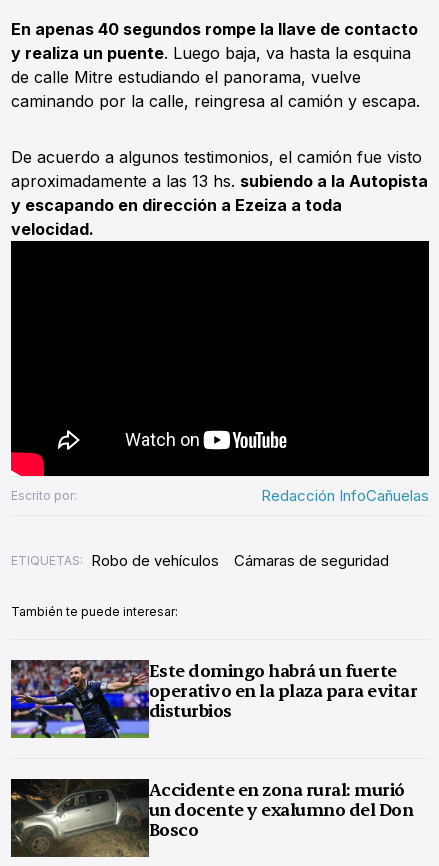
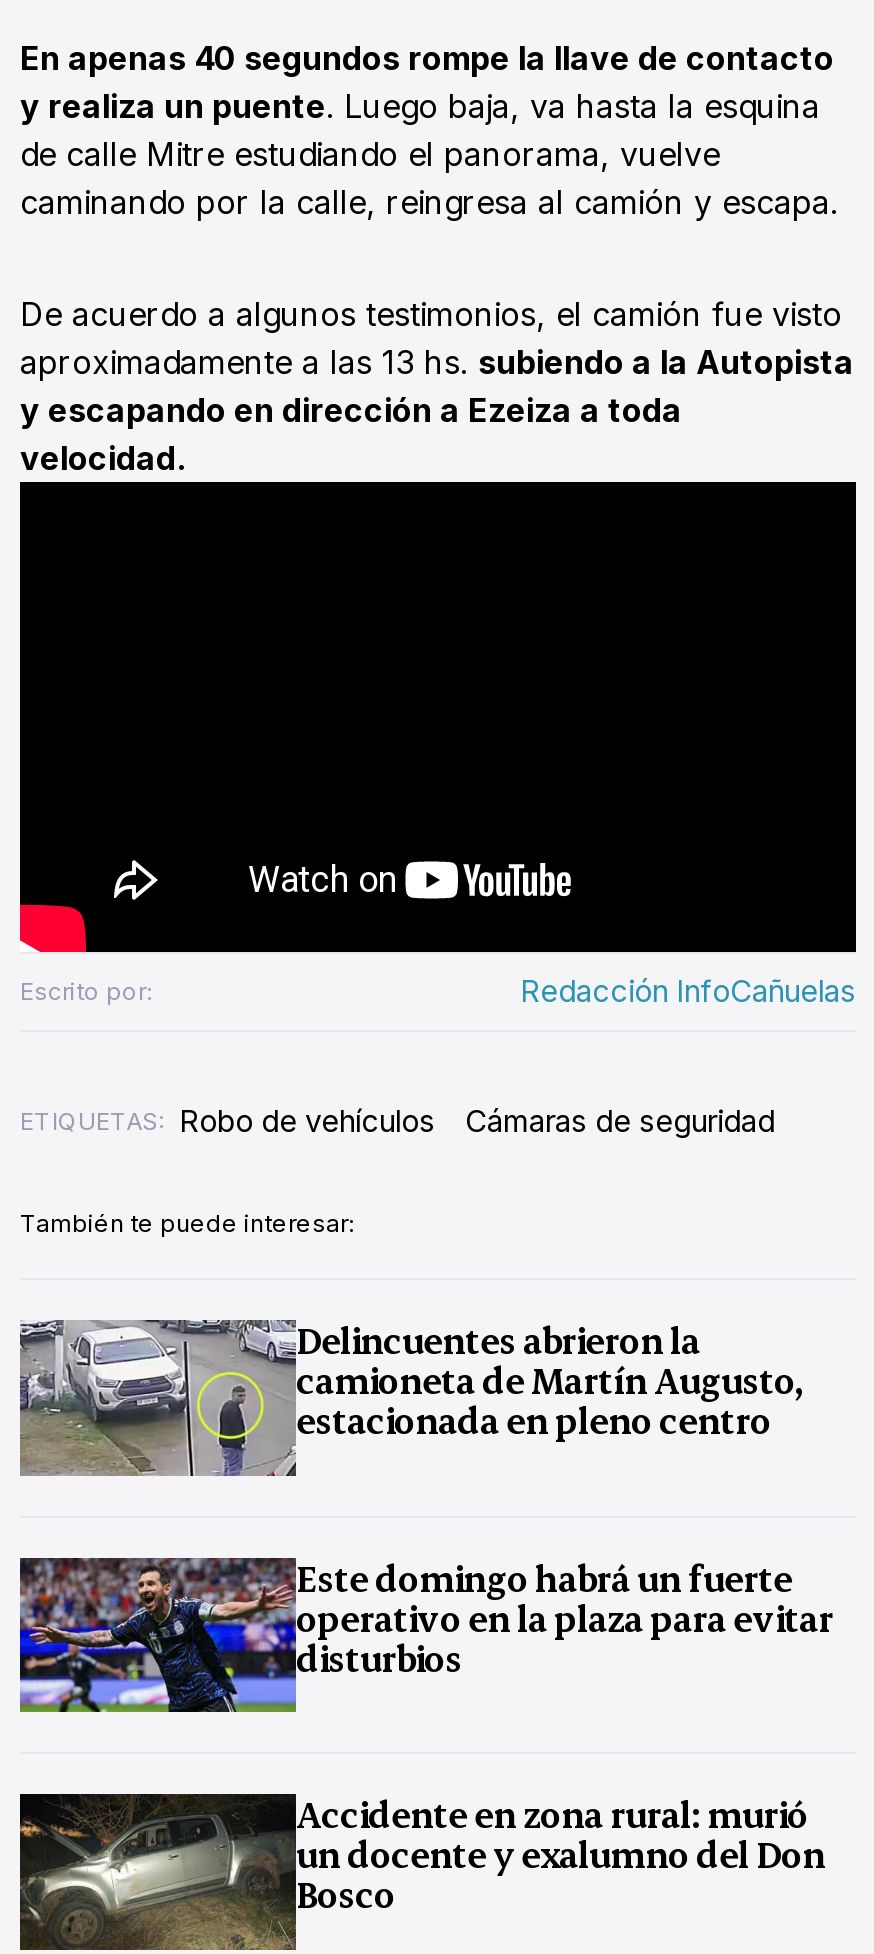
+ [image]
+ Delincuentes abrieron la
+ camioneta de Martín Augusto,
+ estacionada en pleno centro
